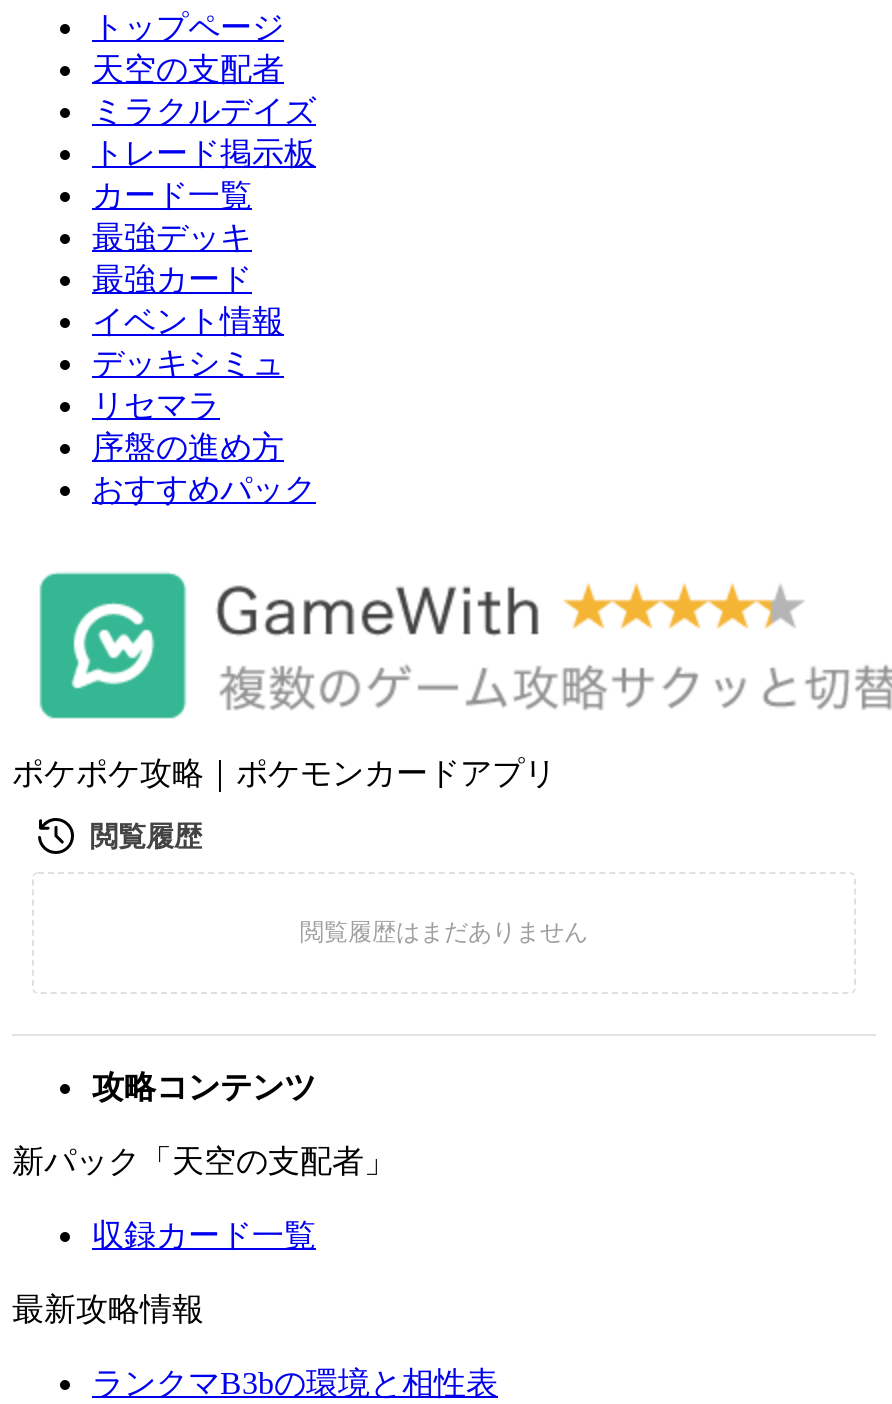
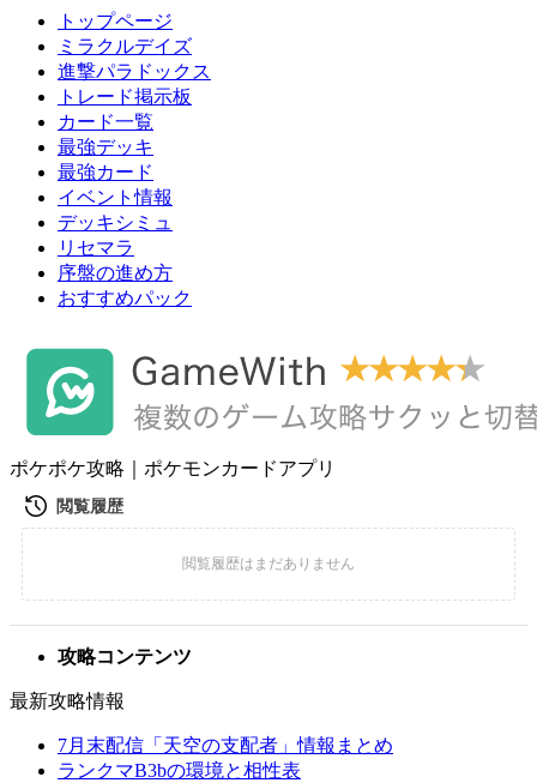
- 天空の支配者

+ 進撃パラドックス

- 新パック「天空の支配者」
- 収録カード一覧

moved up: 最新攻略情報

+ 7月末配信「天空の支配者」情報まとめ
